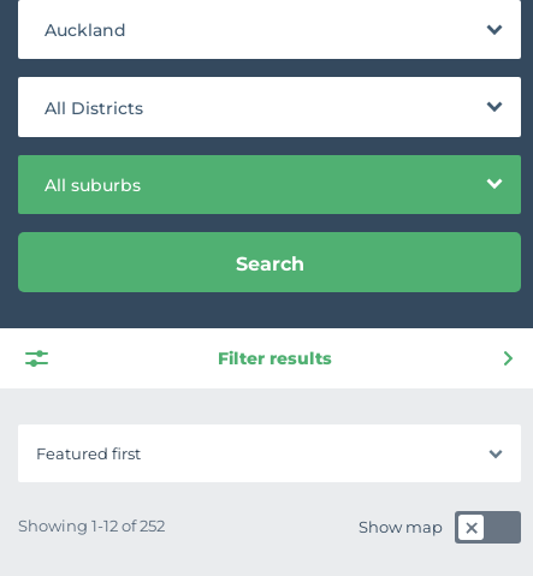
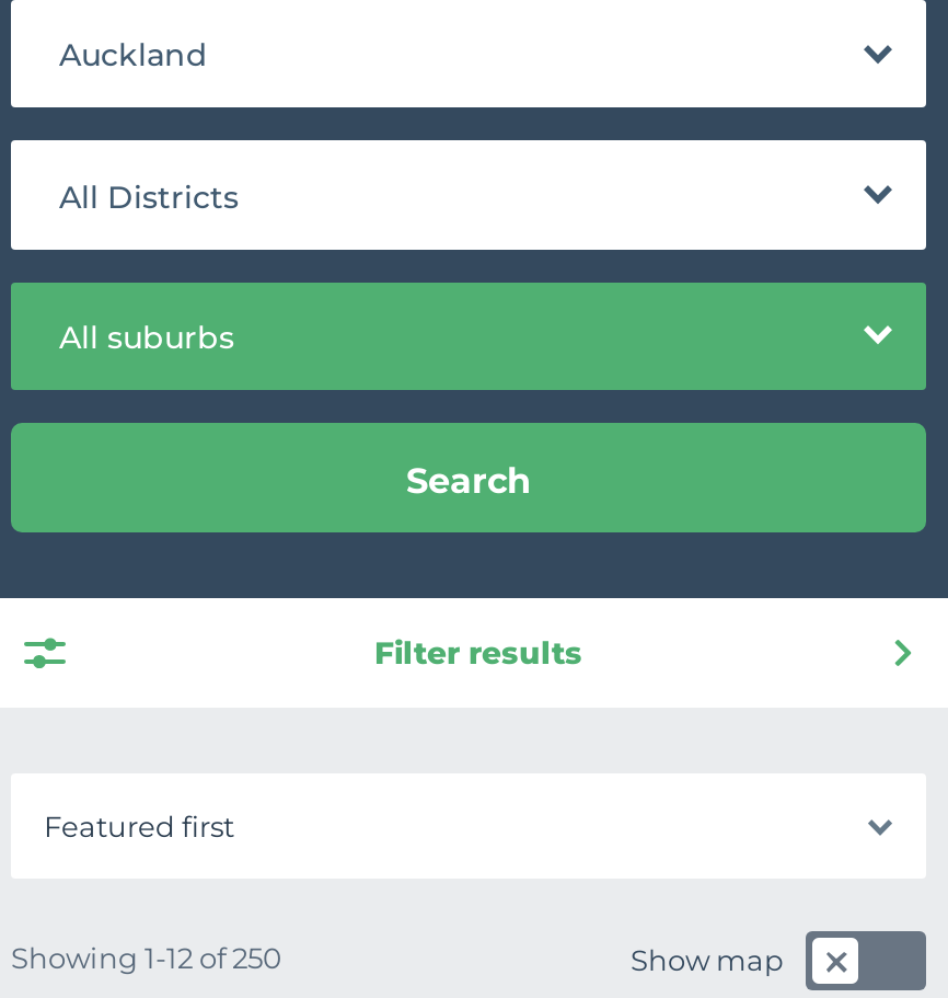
- Showing 1-12 of 252
+ Showing 1-12 of 250
